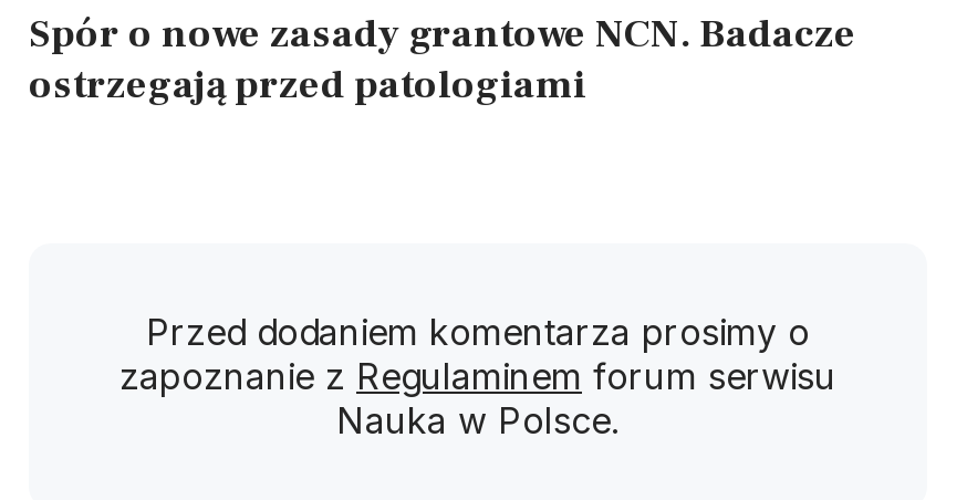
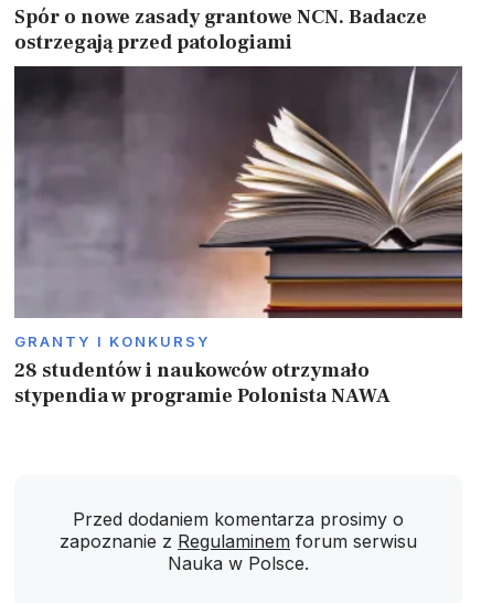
+ [image]
+ GRANTY I KONKURSY
+ 28 studentów i naukowców otrzymało
+ stypendia w programie Polonista NAWA
